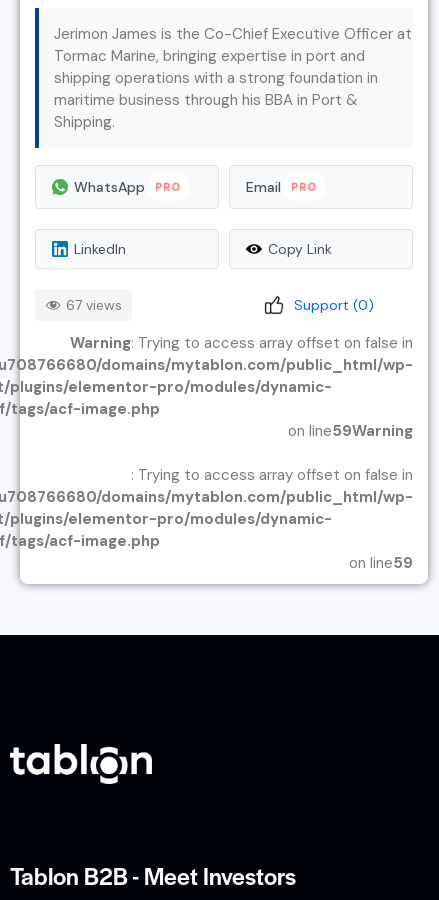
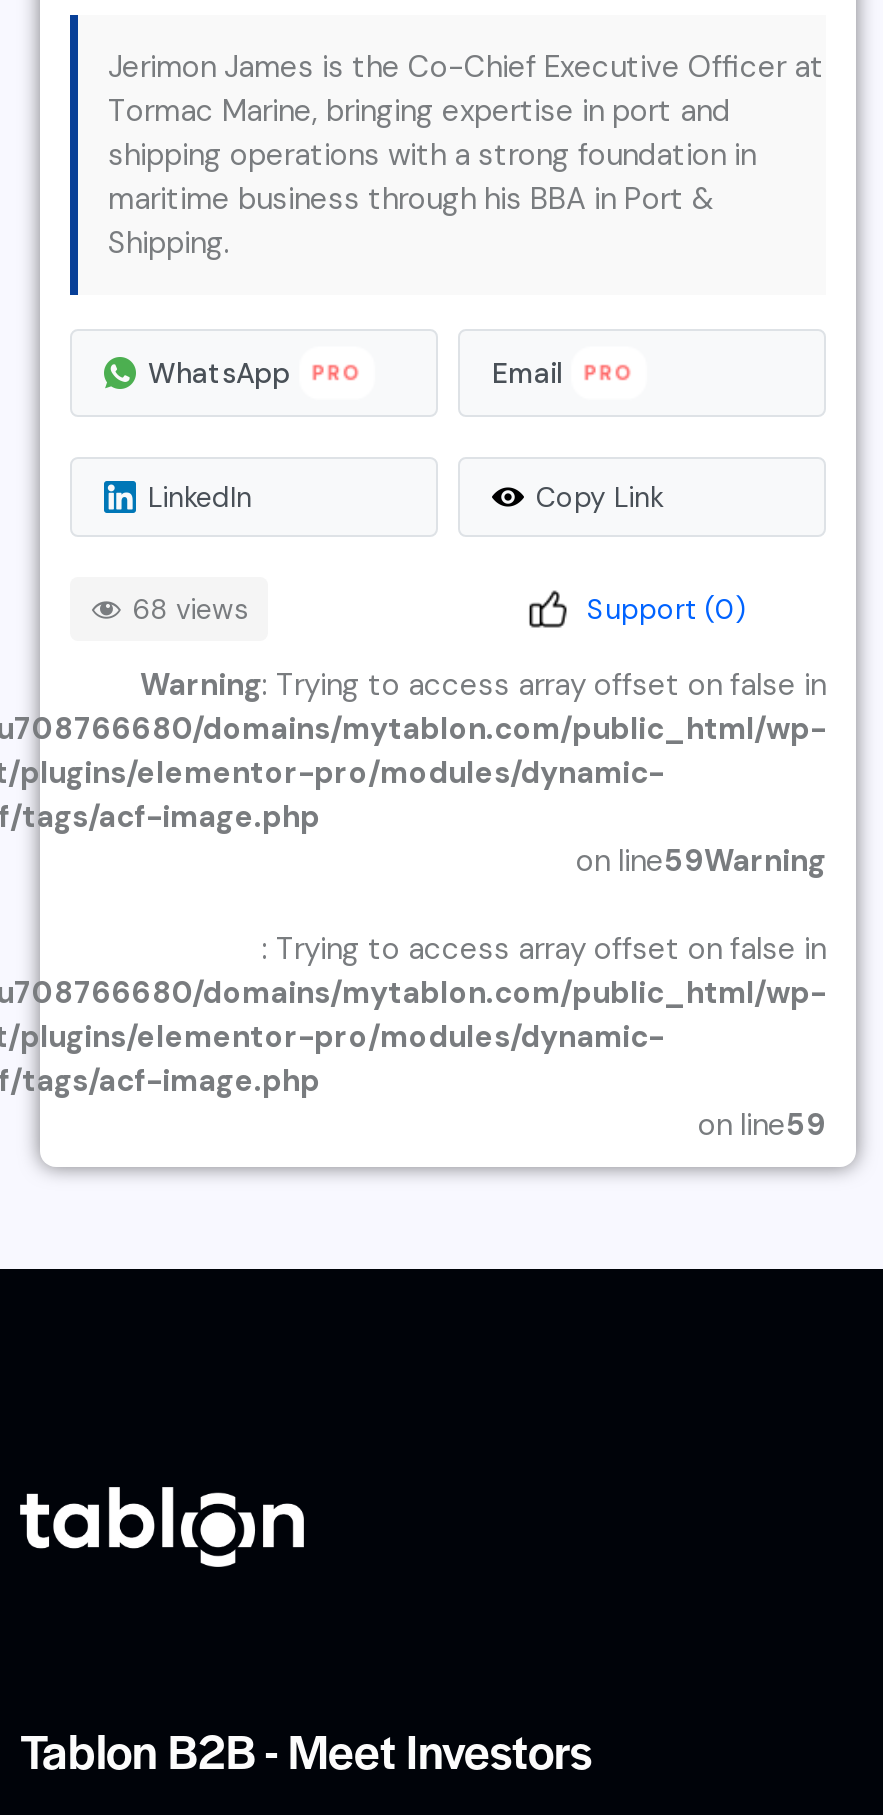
- 67 views
+ 68 views
